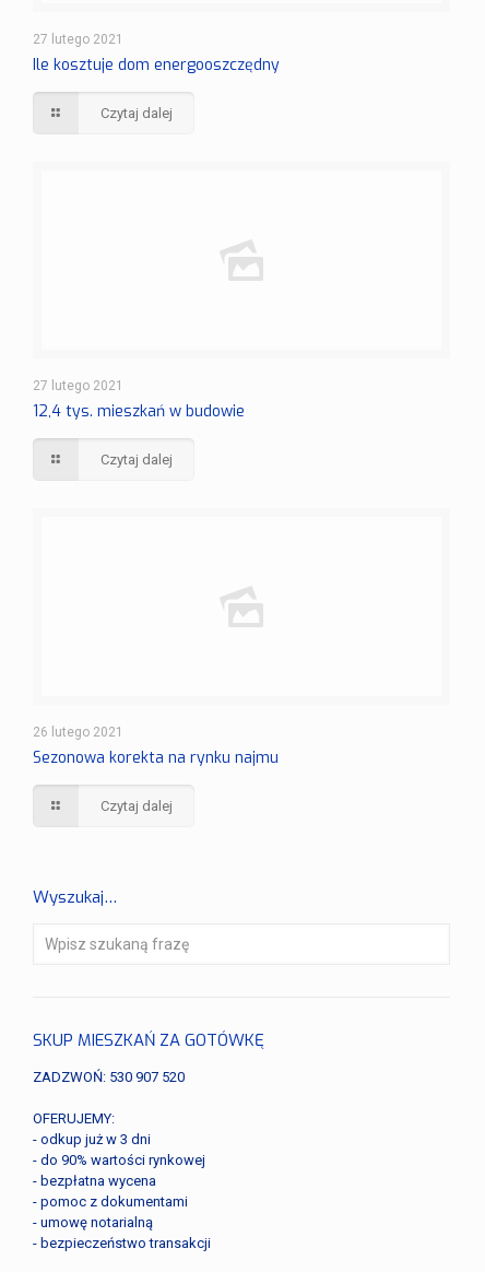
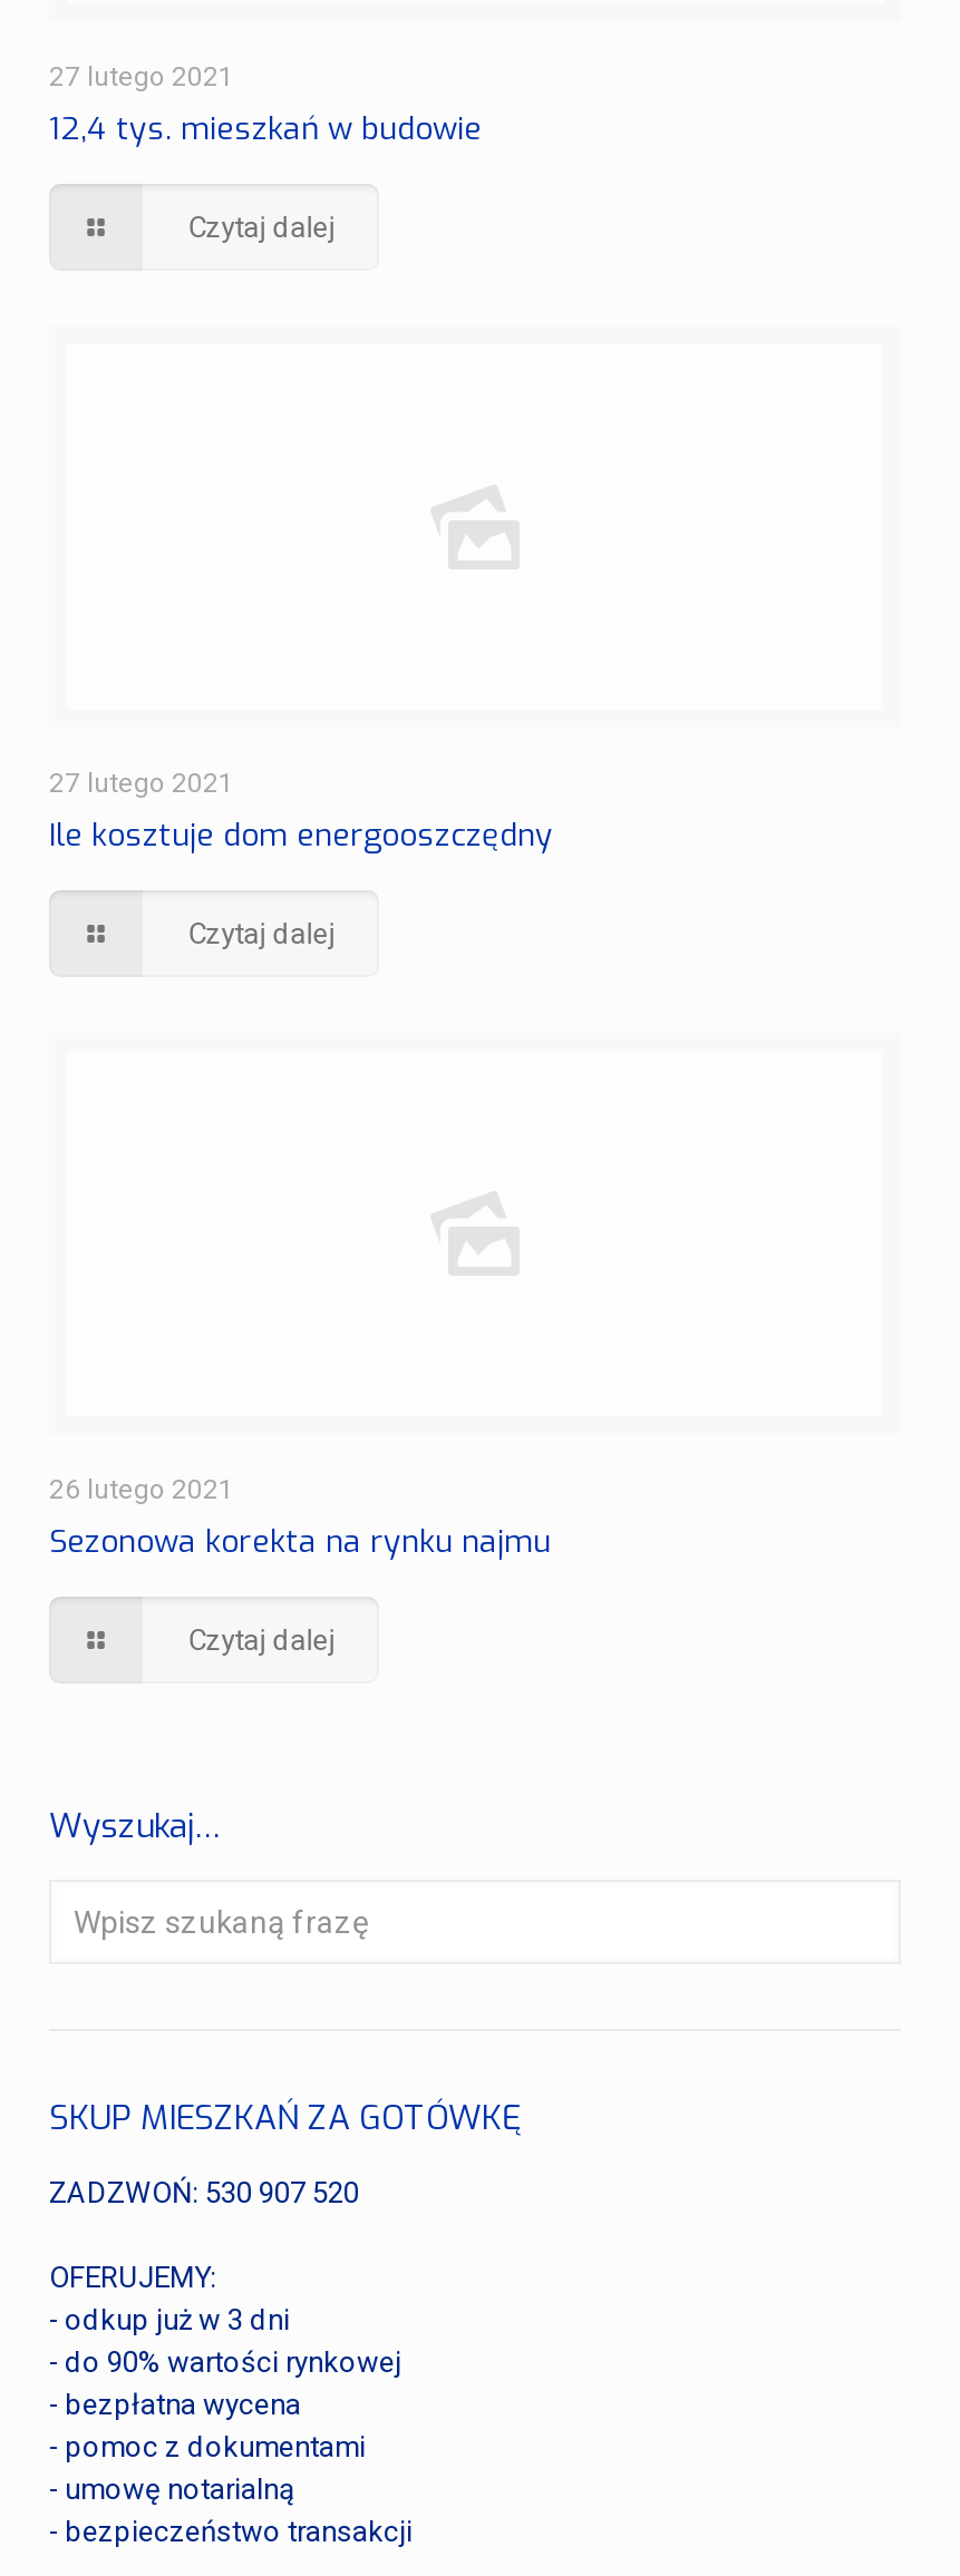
moved down: Ile kosztuje dom energooszczędny

moved up: 12,4 tys. mieszkań w budowie
